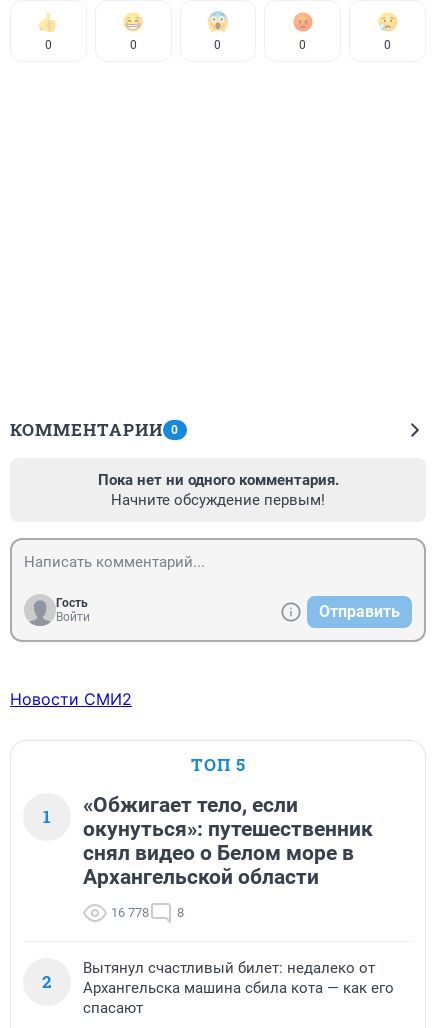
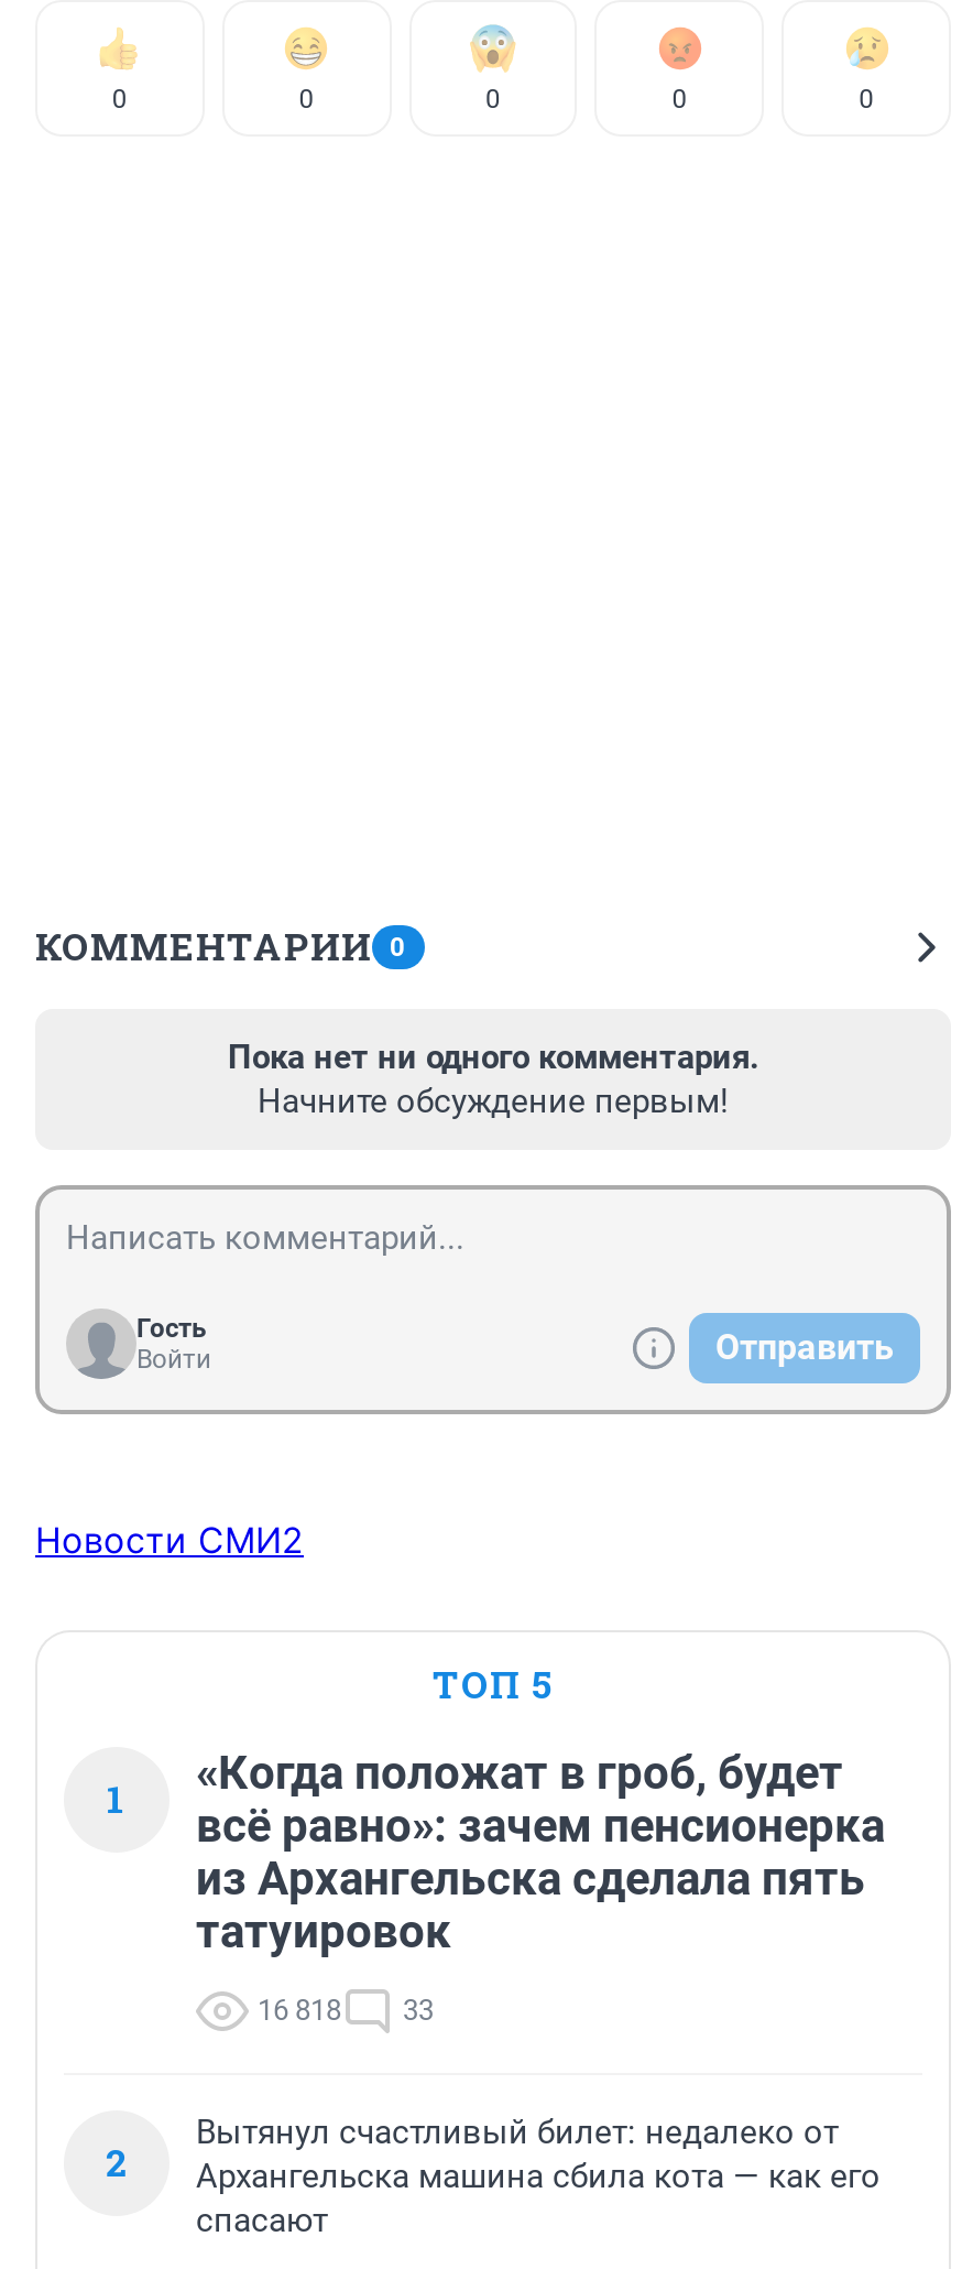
- «Обжигает тело, если
- окунуться»: путешественник
- снял видео о Белом море в
- Архангельской области
+ «Когда положат в гроб, будет
+ всё равно»: зачем пенсионерка
+ из Архангельска сделала пять
+ татуировок

- 16 778
- 8
+ 16 818
+ 33
